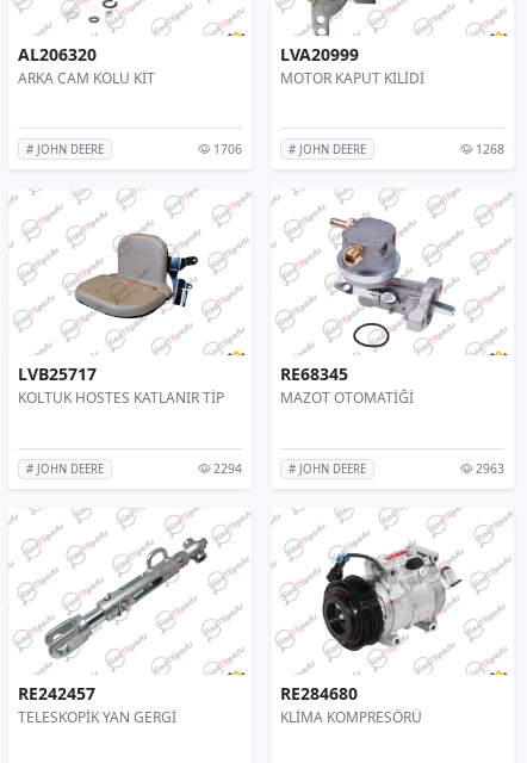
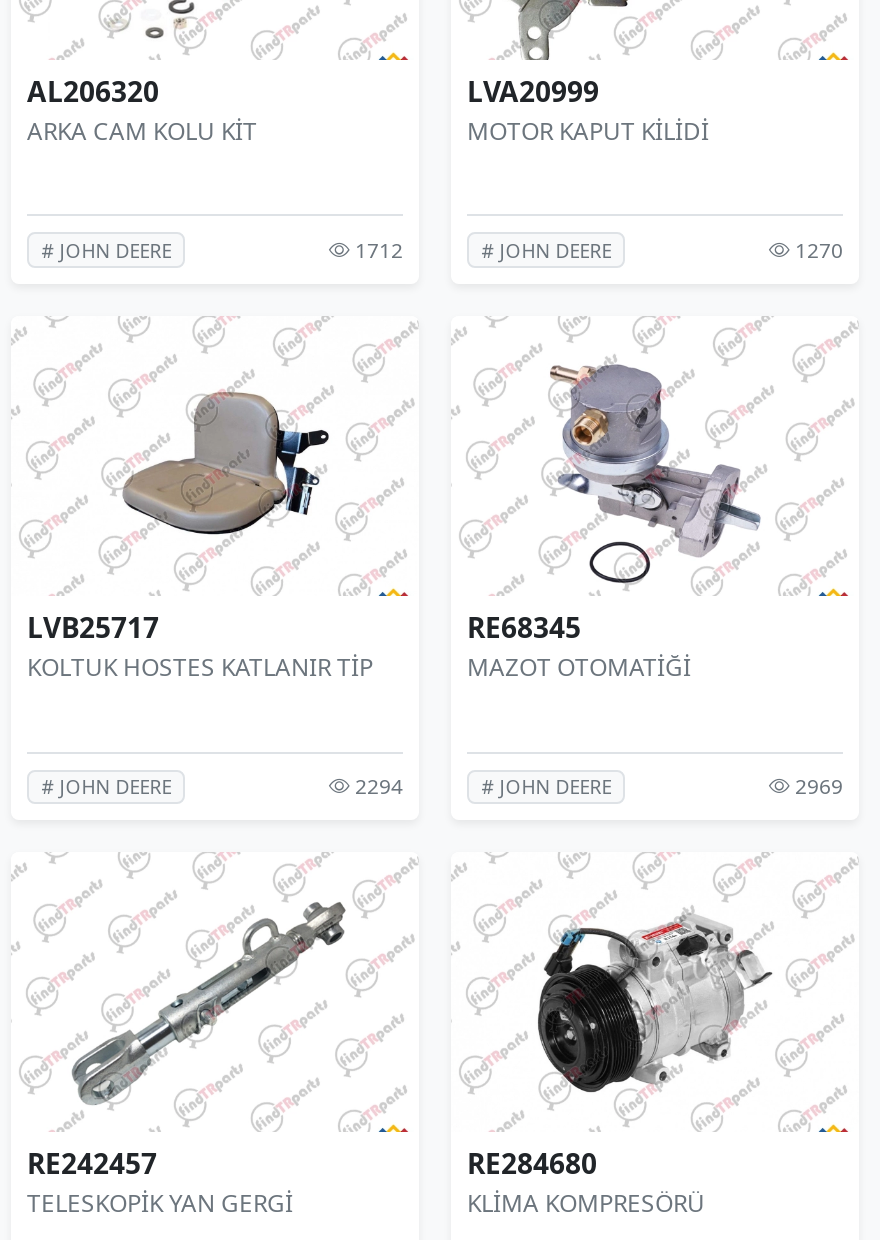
- 1706
+ 1712

- 1268
+ 1270

- 2963
+ 2969
